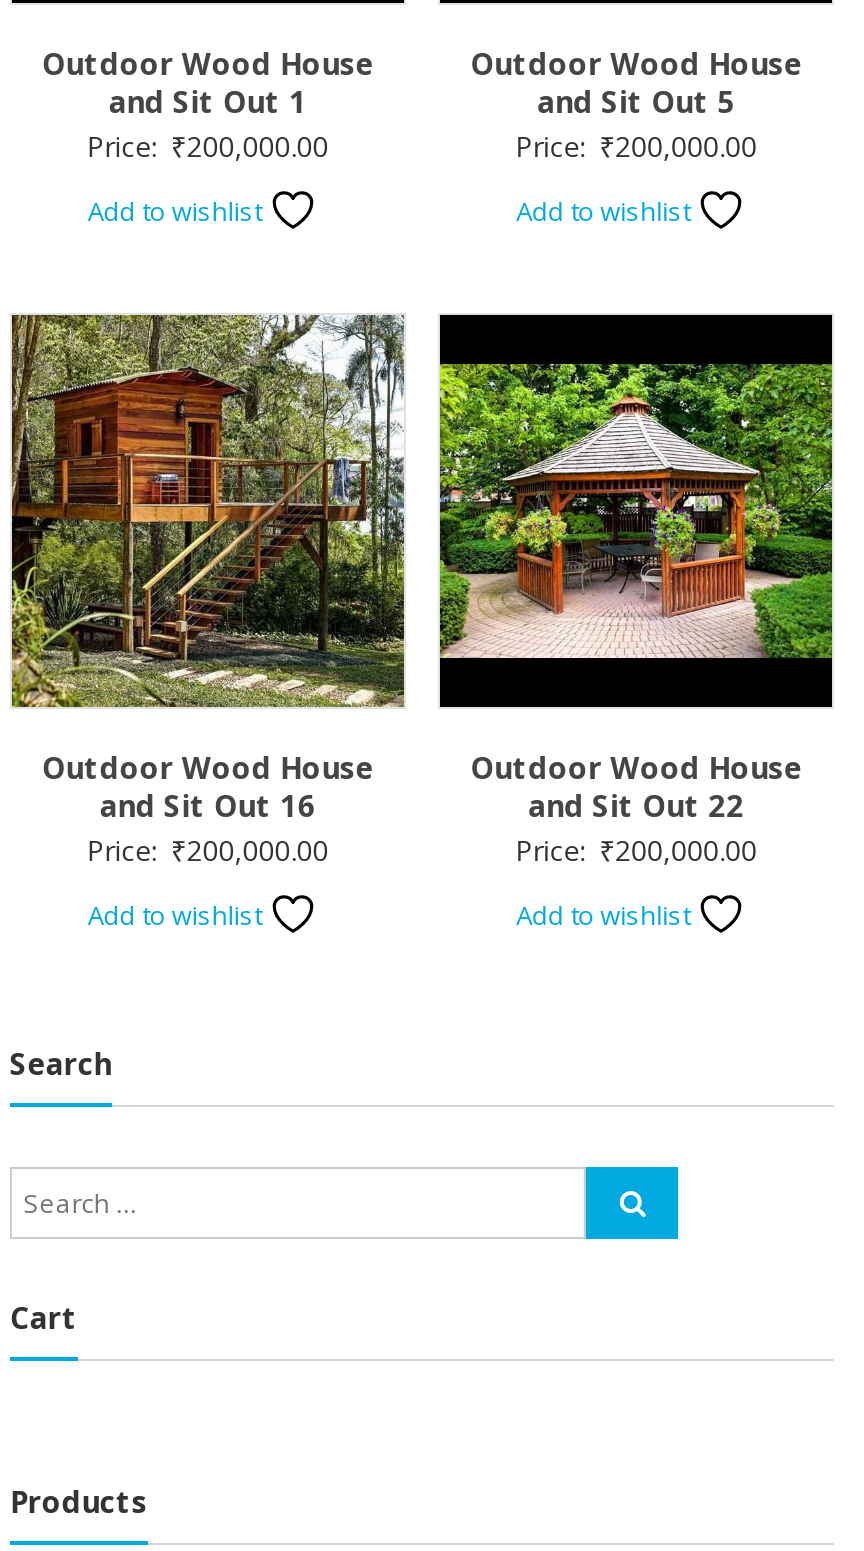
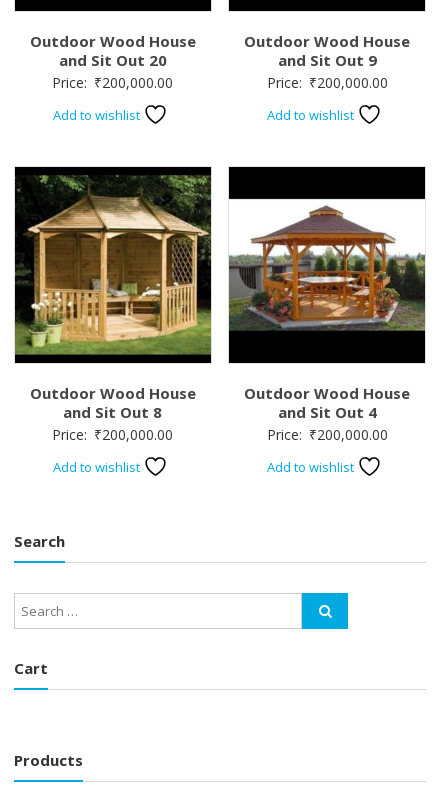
- and Sit Out 1
+ and Sit Out 20

- and Sit Out 5
+ and Sit Out 9

- [image]
- and Sit Out 16
+ [image]
+ and Sit Out 8

- [image]
+ [image]

- and Sit Out 22
+ and Sit Out 4
